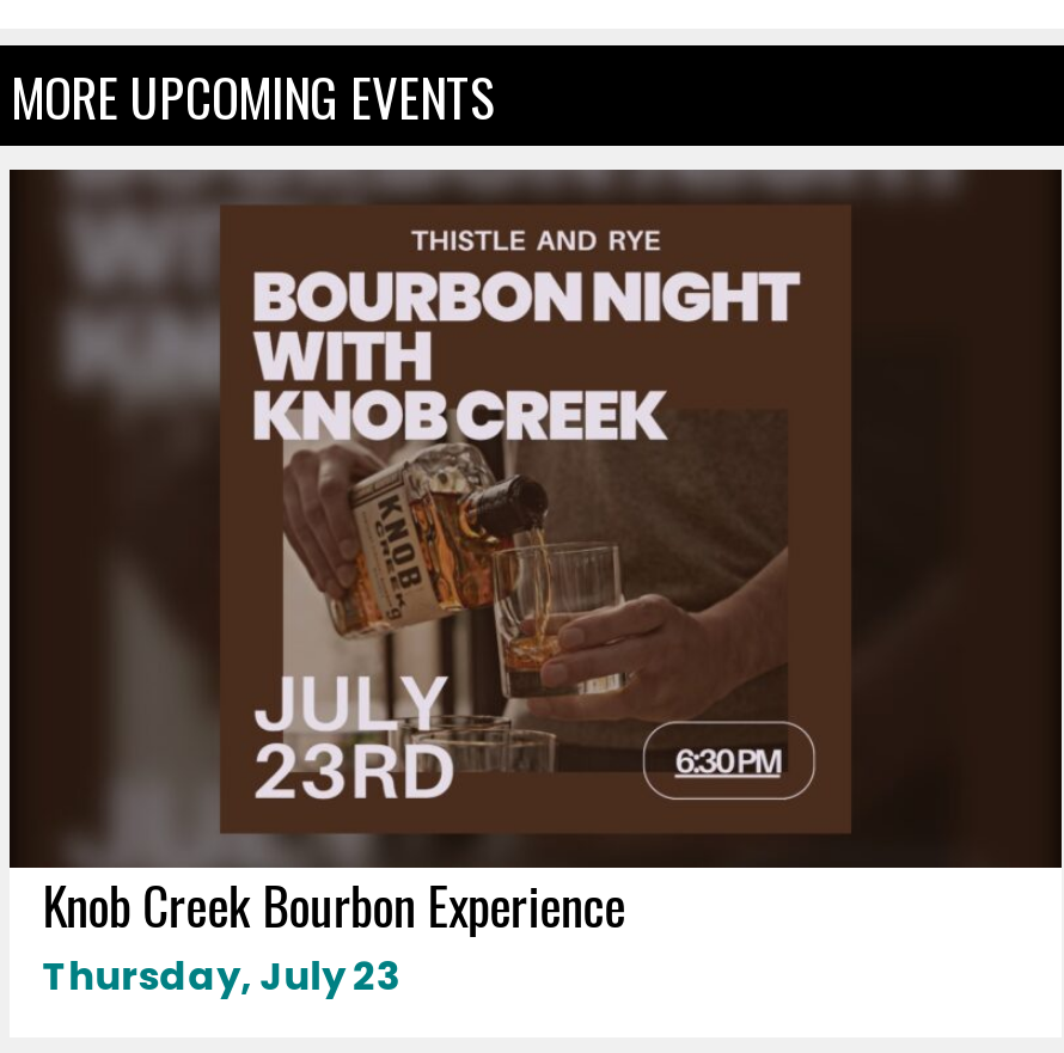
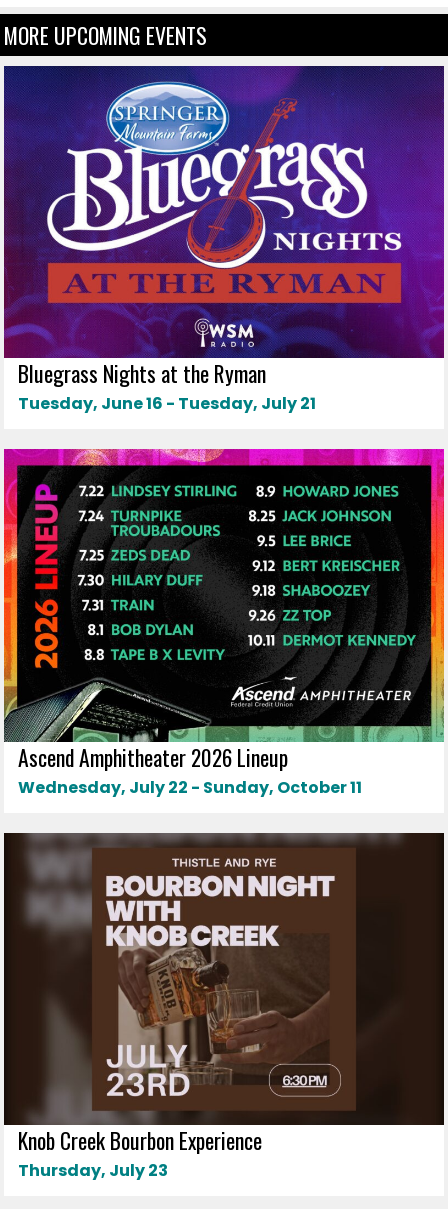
+ [image]
+ Bluegrass Nights at the Ryman
+ Tuesday, June 16 - Tuesday, July 21

+ [image]
+ Ascend Amphitheater 2026 Lineup
+ Wednesday, July 22 - Sunday, October 11
